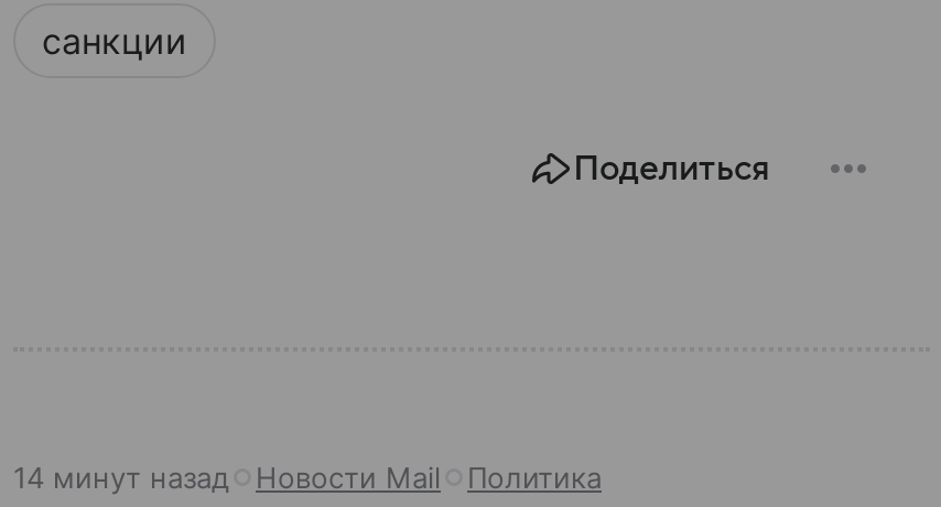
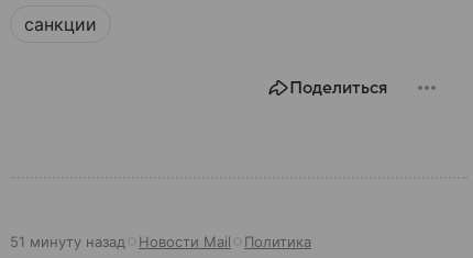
- 14 минут назад Новости Mail Политика
+ 51 минуту назад Новости Mail Политика
